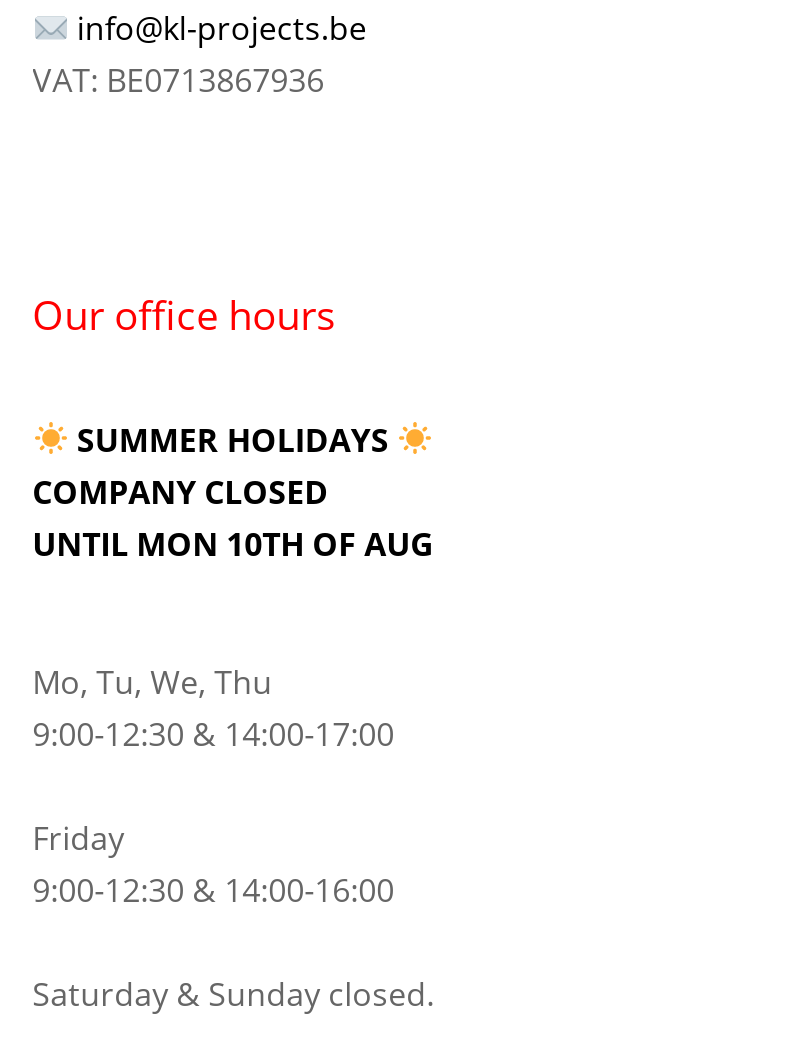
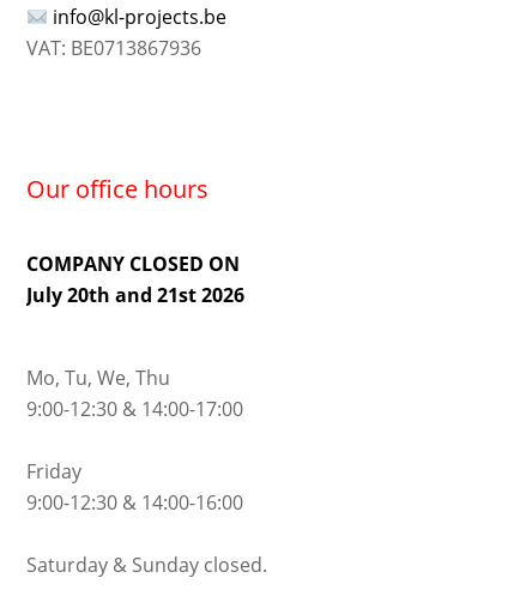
- SUMMER HOLIDAYS
- COMPANY CLOSED
- UNTIL MON 10TH OF AUG
+ COMPANY CLOSED ON
+ July 20th and 21st 2026
